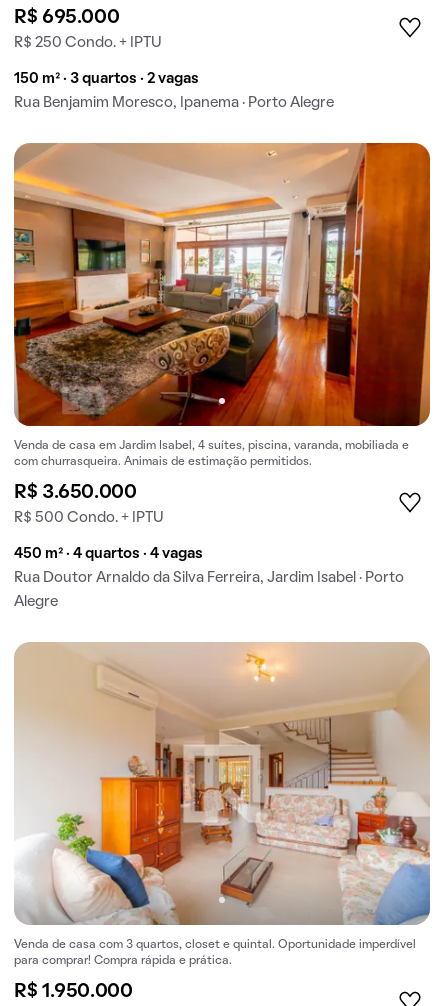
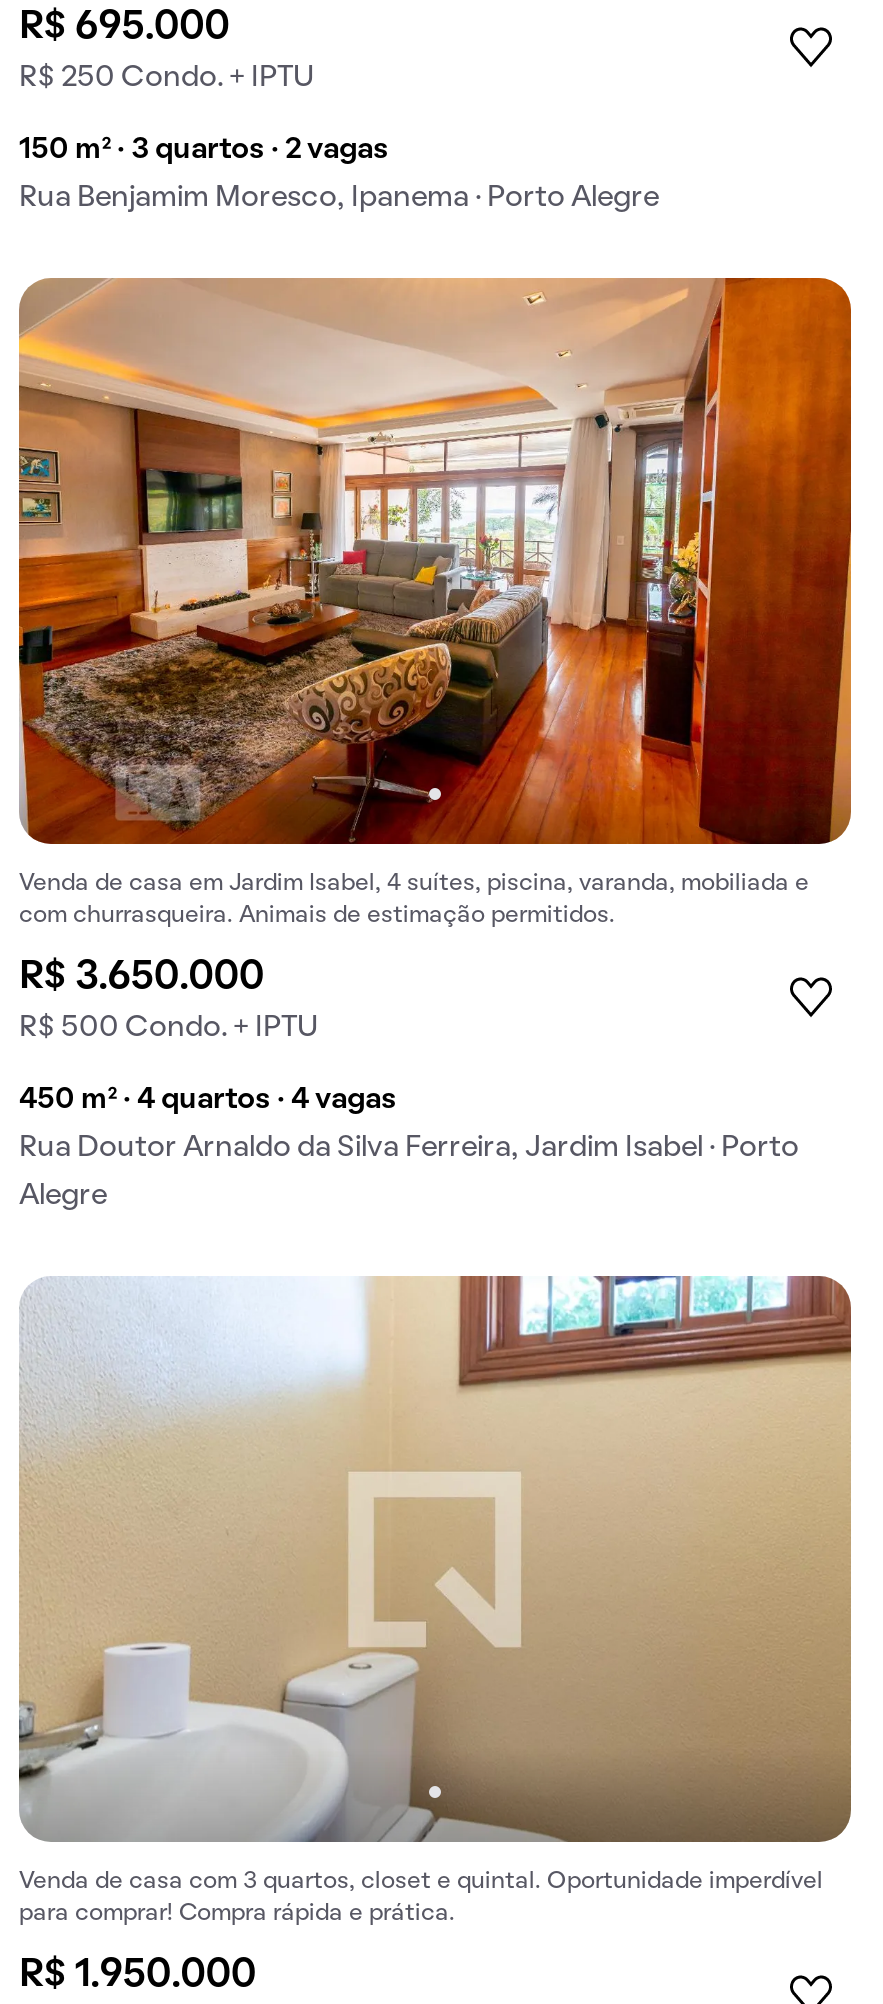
- [image]
+ [image]
